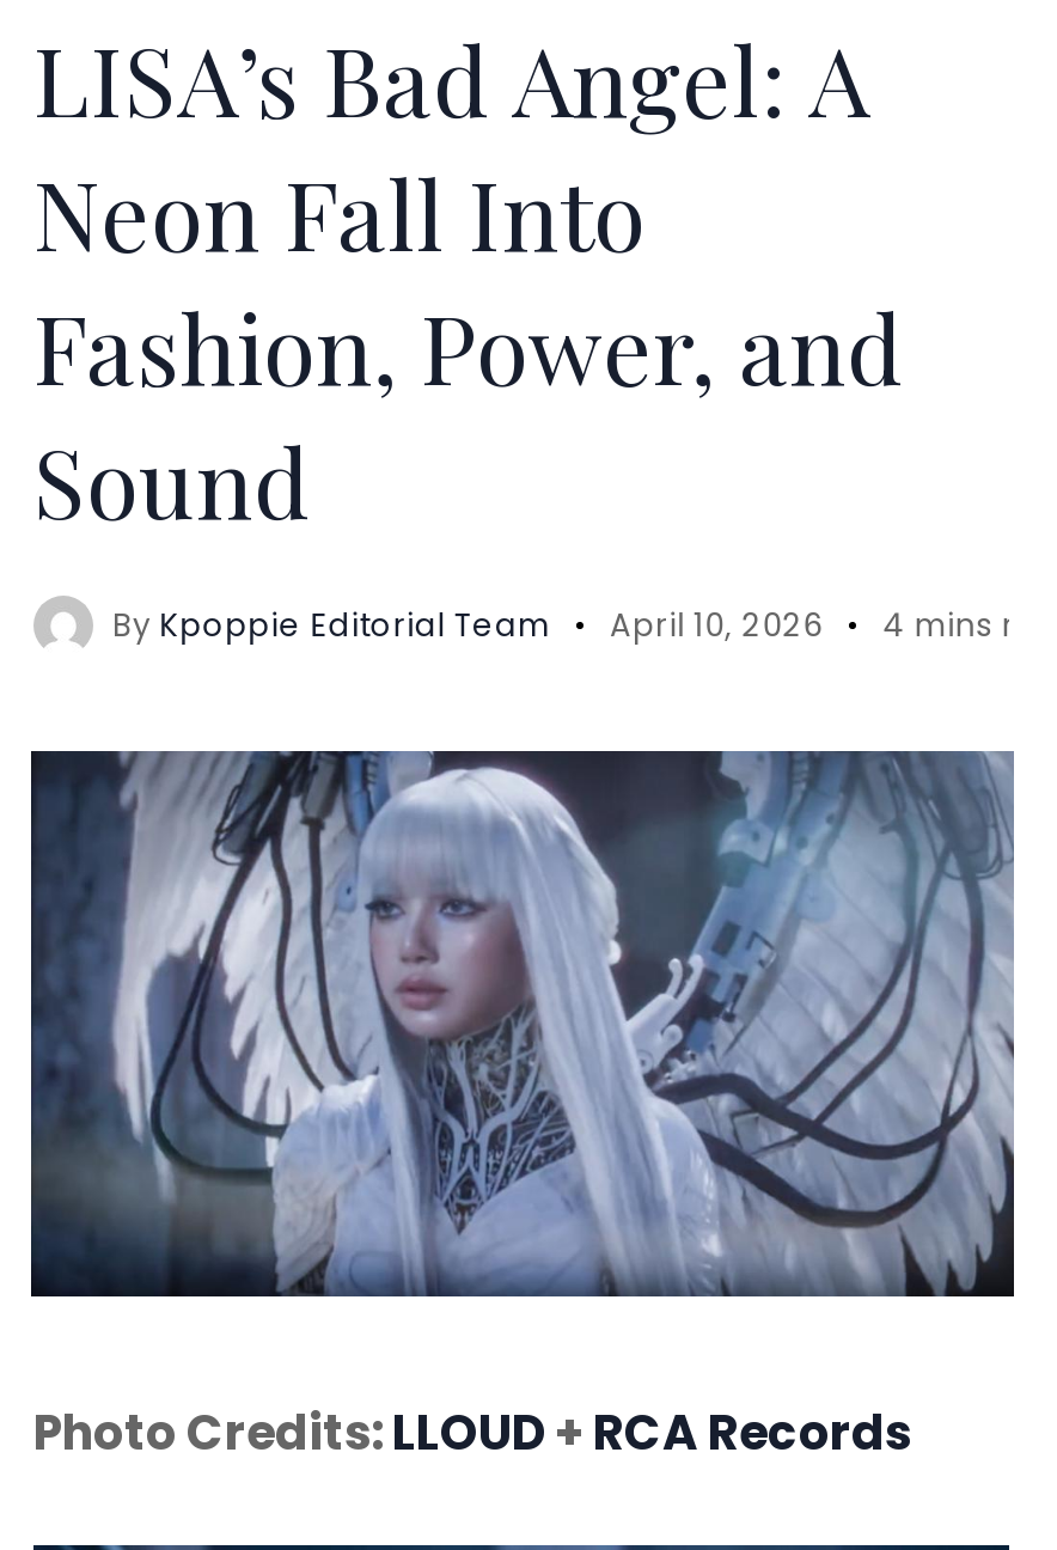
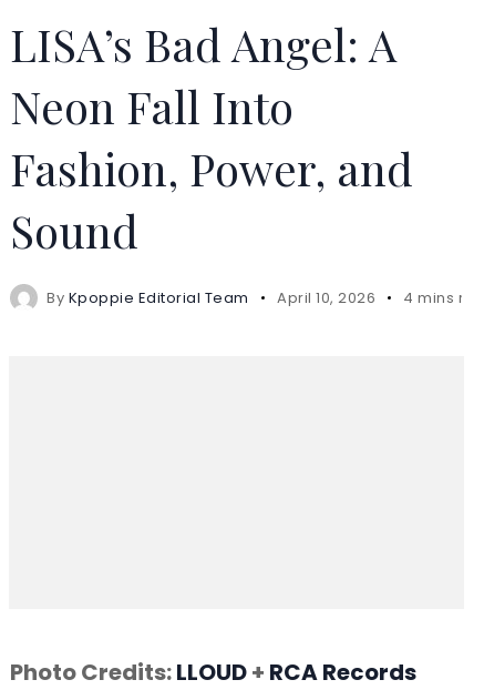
- [image]
